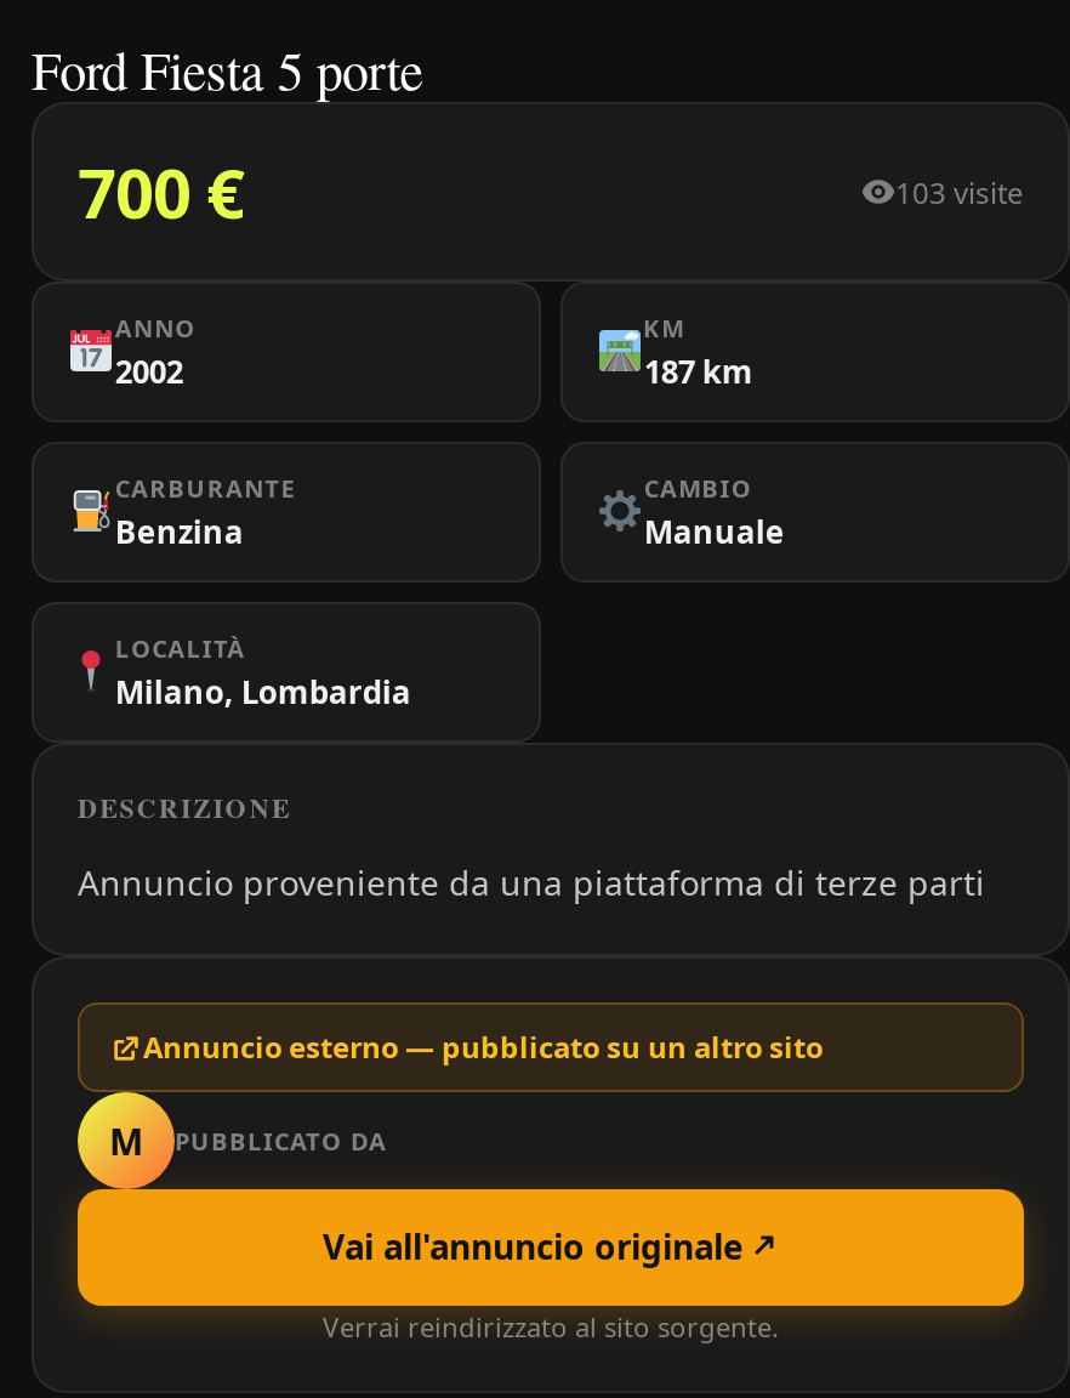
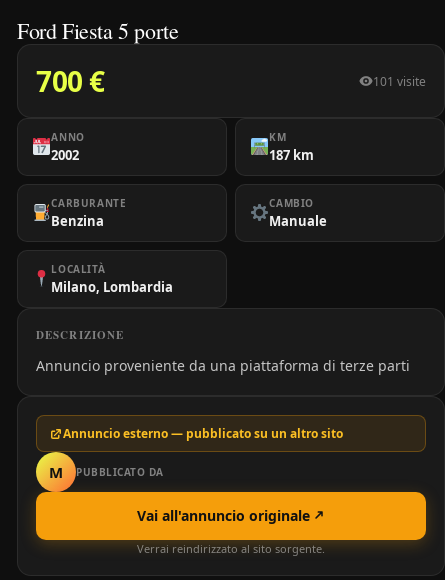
- 103 visite
+ 101 visite
